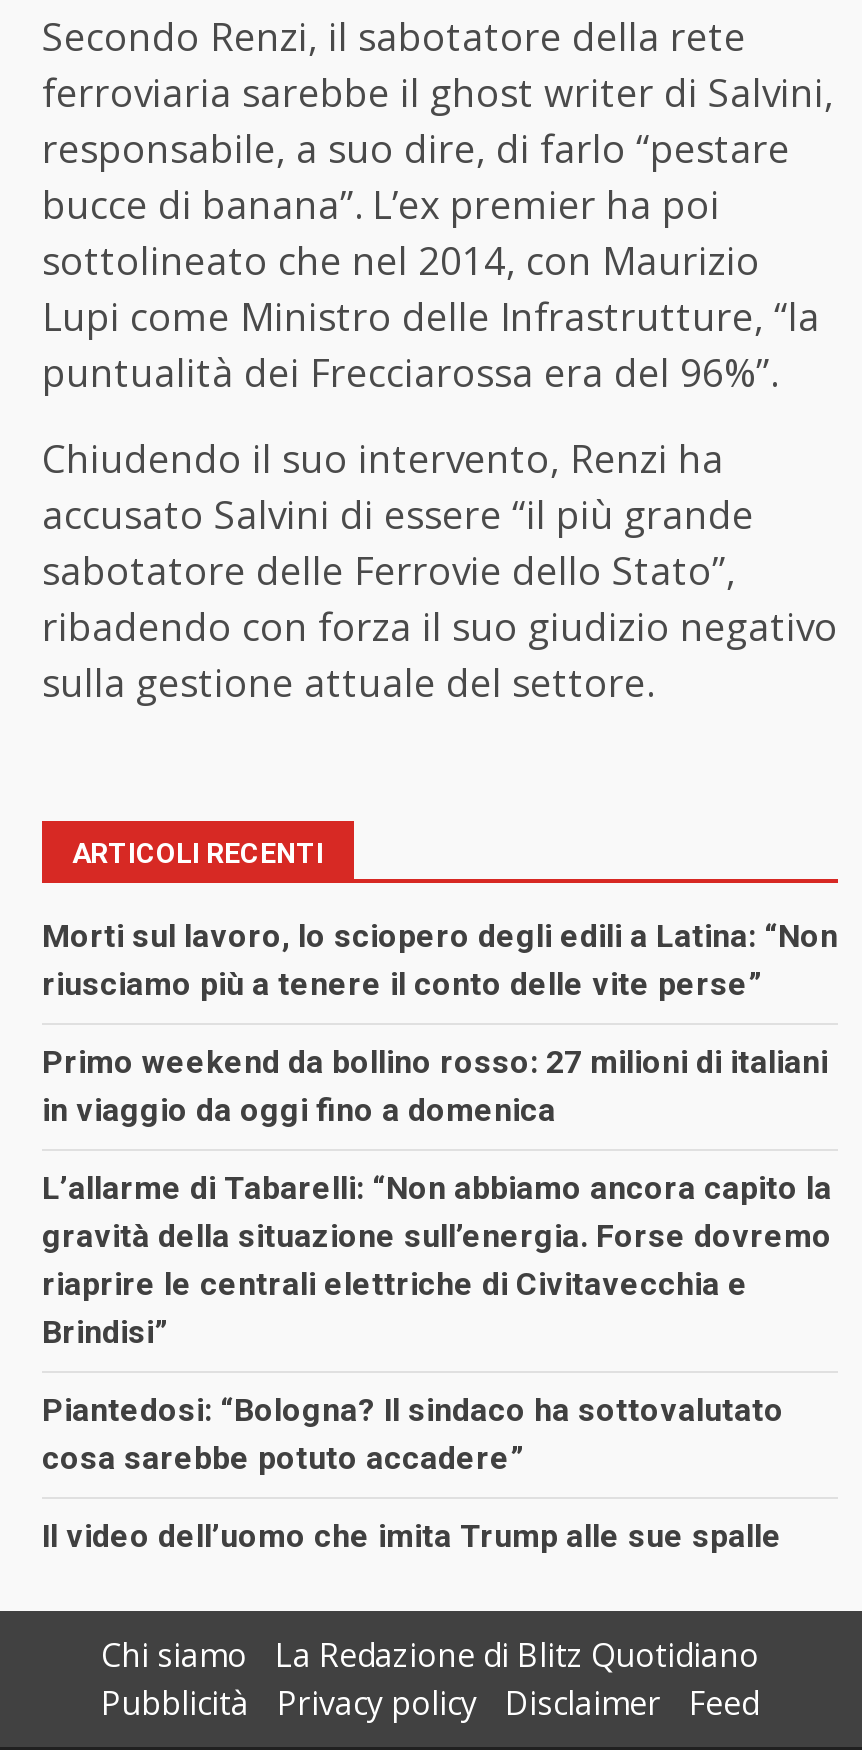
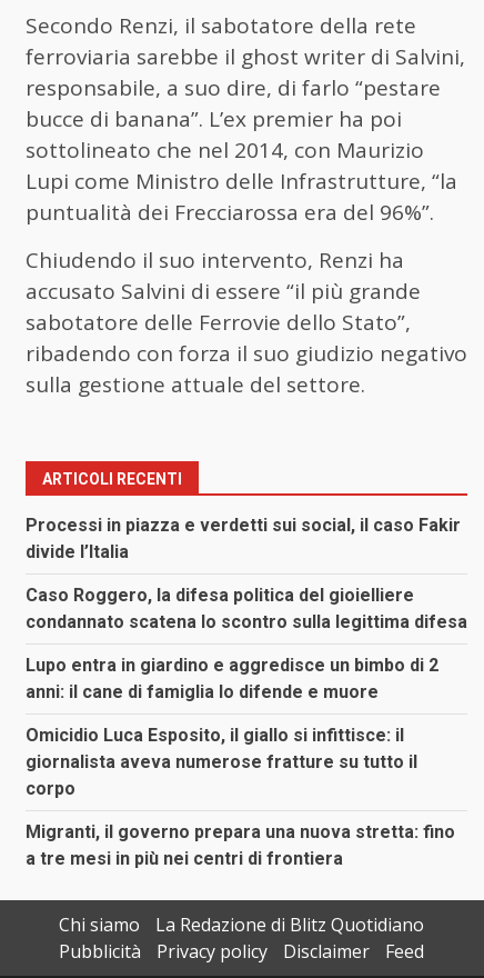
- Morti sul lavoro, lo sciopero degli edili a Latina: “Non
- riusciamo più a tenere il conto delle vite perse”
+ Processi in piazza e verdetti sui social, il caso Fakir
+ divide l’Italia

- Primo weekend da bollino rosso: 27 milioni di italiani
- in viaggio da oggi fino a domenica
+ Caso Roggero, la difesa politica del gioielliere
+ condannato scatena lo scontro sulla legittima difesa

- L’allarme di Tabarelli: “Non abbiamo ancora capito la
- gravità della situazione sull’energia. Forse dovremo
- riaprire le centrali elettriche di Civitavecchia e
- Brindisi”
+ Lupo entra in giardino e aggredisce un bimbo di 2
+ anni: il cane di famiglia lo difende e muore

- Piantedosi: “Bologna? Il sindaco ha sottovalutato
- cosa sarebbe potuto accadere”
+ Omicidio Luca Esposito, il giallo si infittisce: il
+ giornalista aveva numerose fratture su tutto il
+ corpo

- Il video dell’uomo che imita Trump alle sue spalle
+ Migranti, il governo prepara una nuova stretta: fino
+ a tre mesi in più nei centri di frontiera
